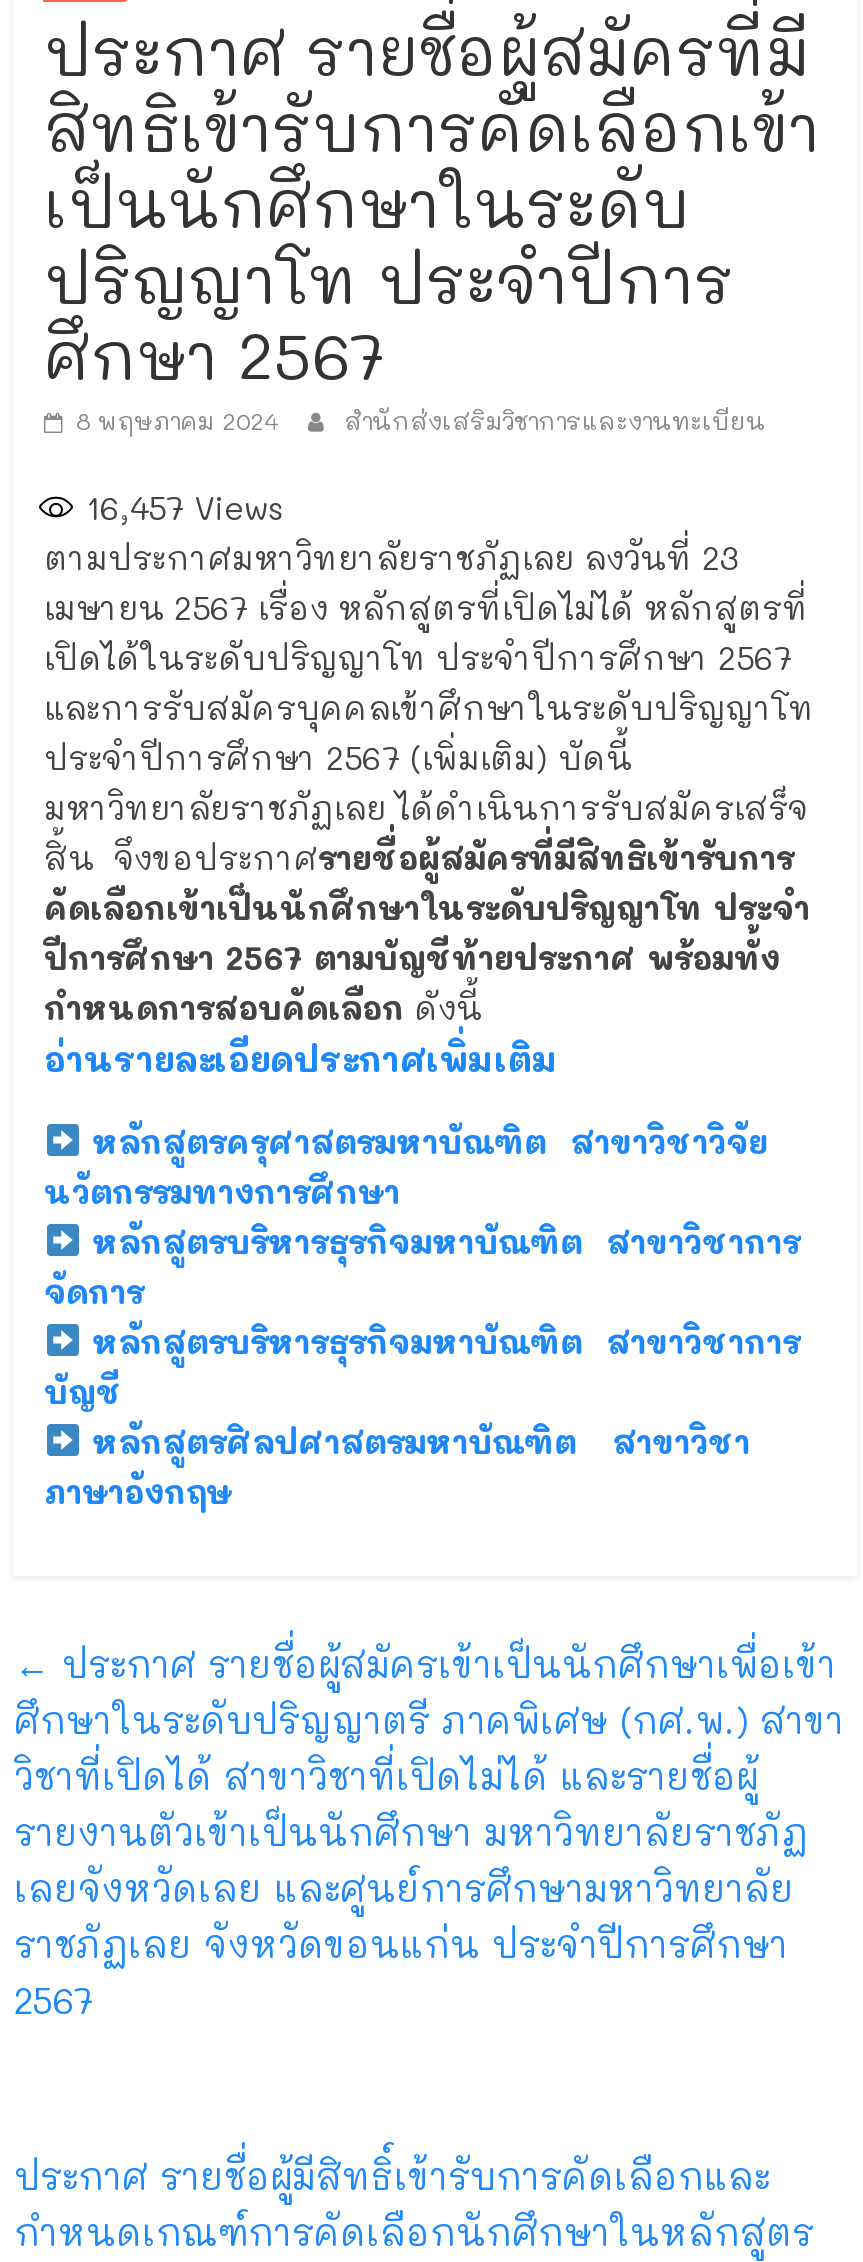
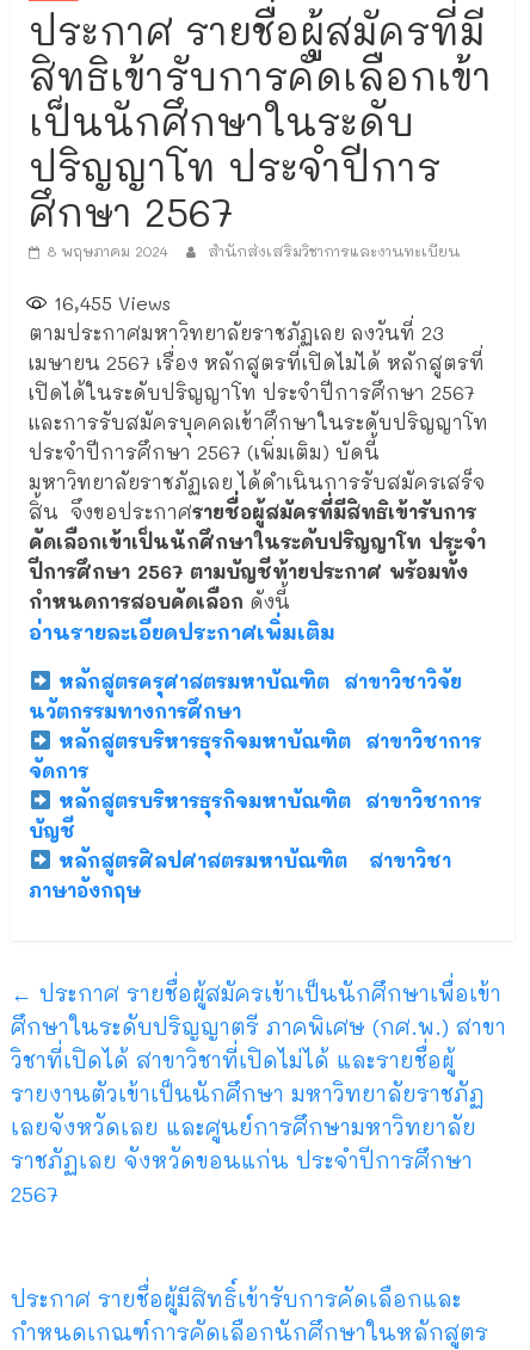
- 16,457 Views
+ 16,455 Views
